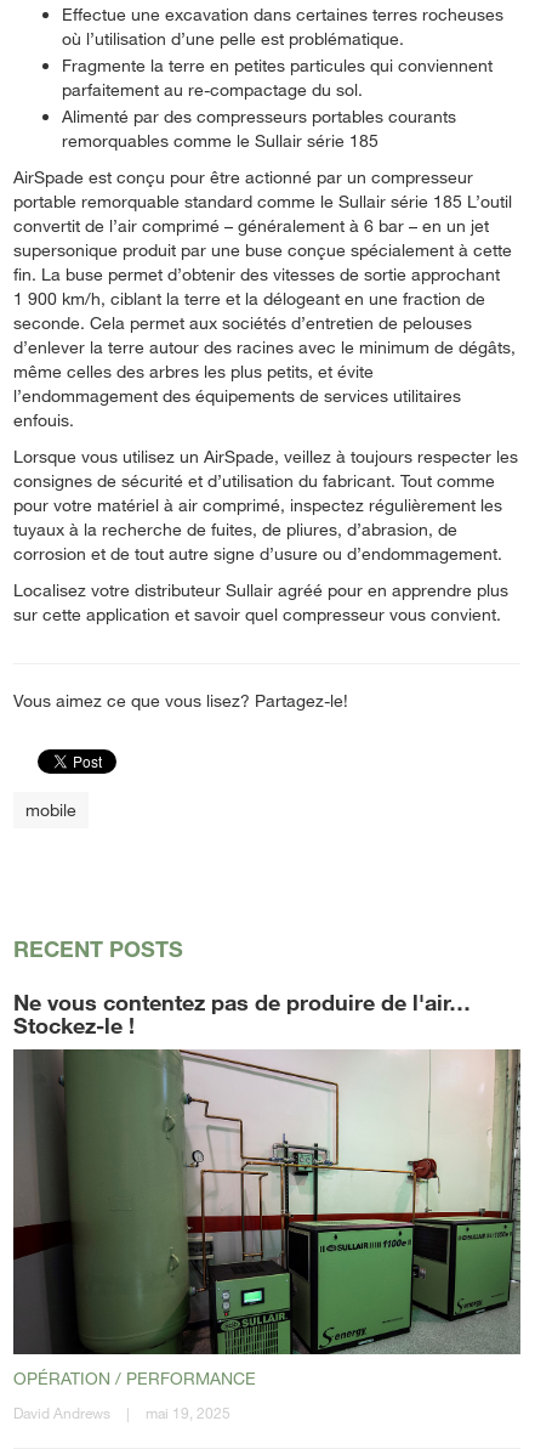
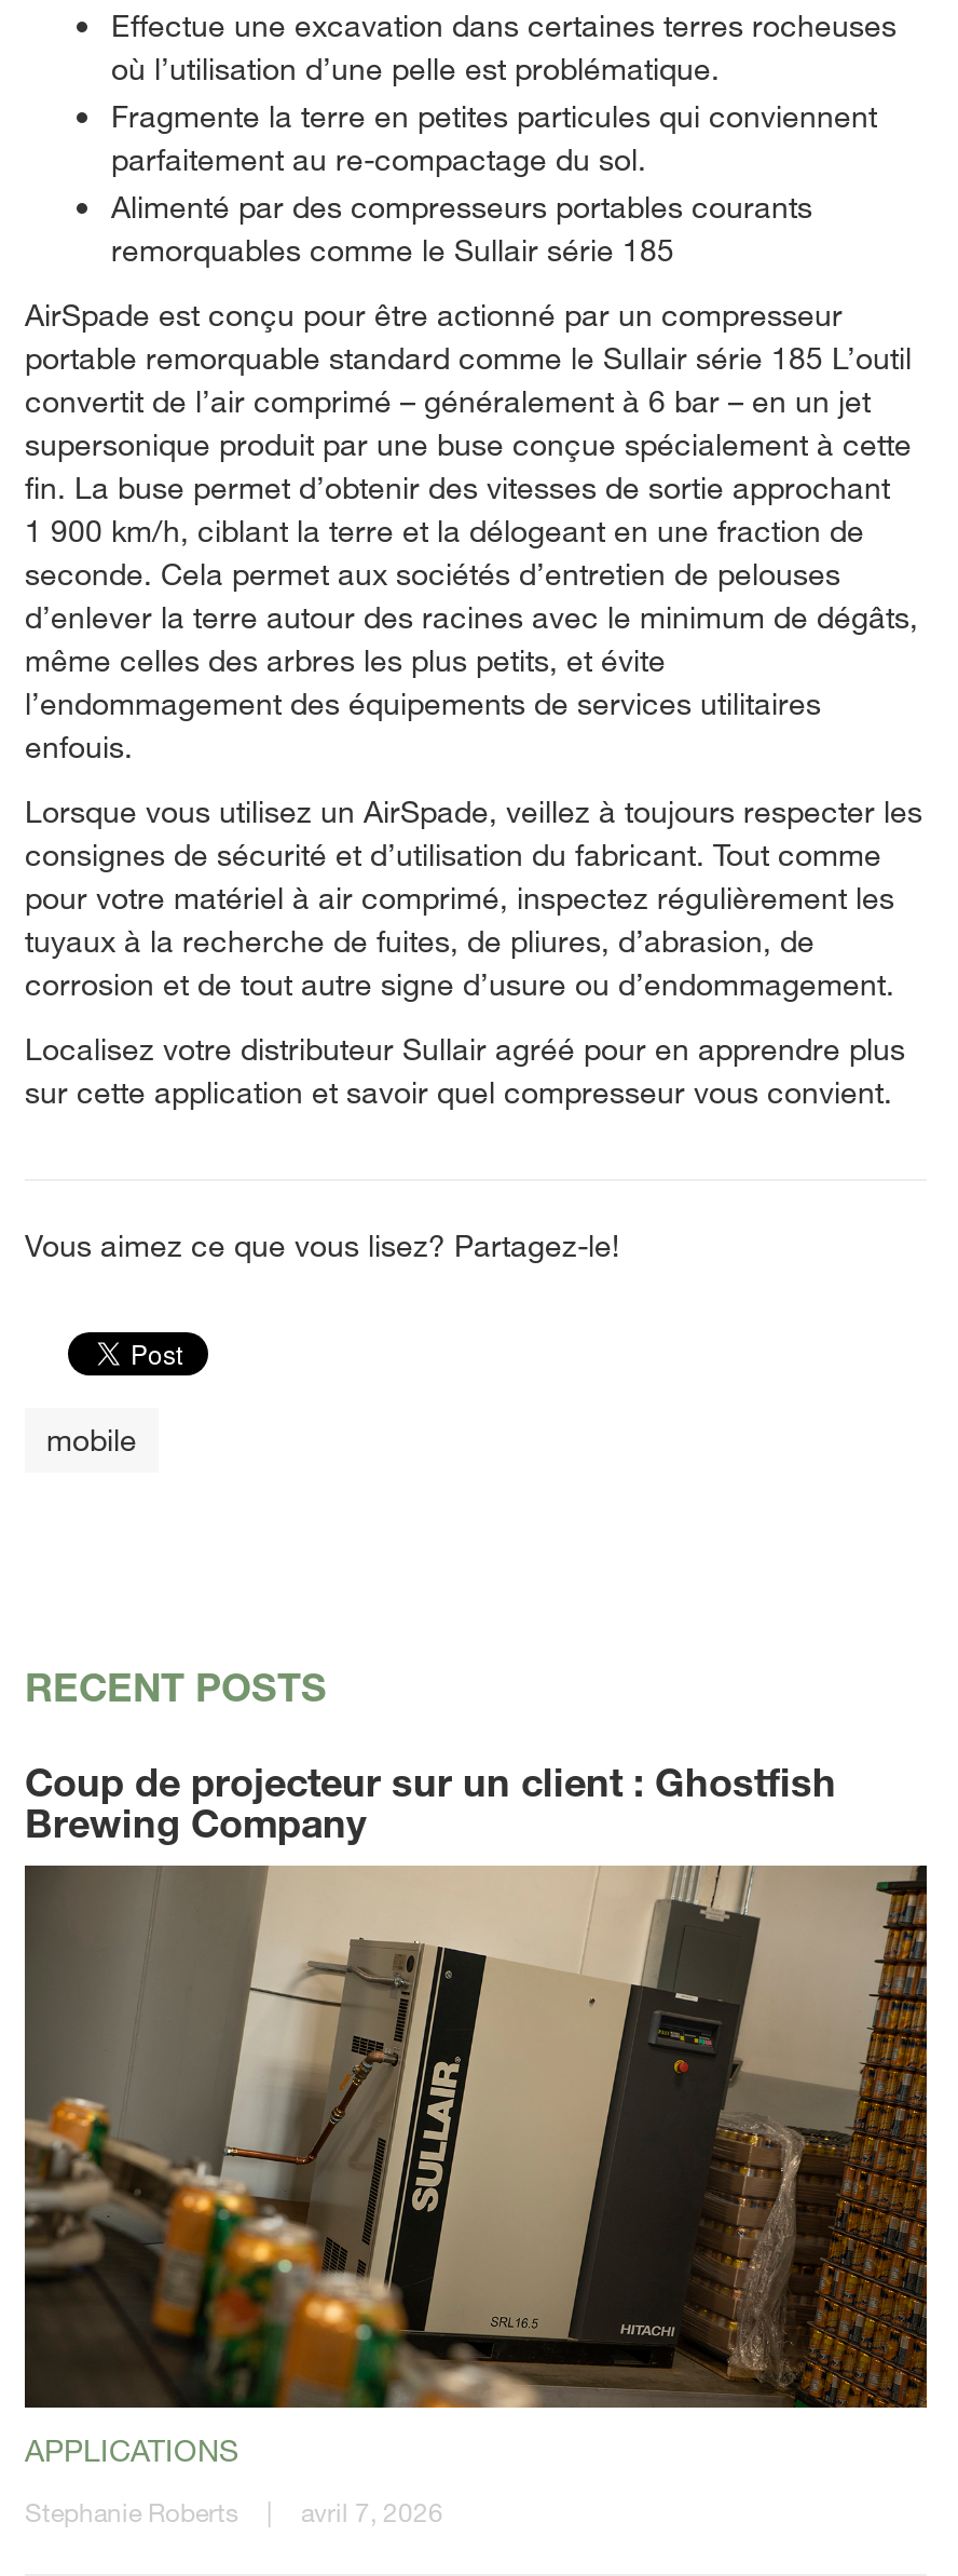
- Ne vous contentez pas de produire de l'air…
- Stockez-le !
+ Coup de projecteur sur un client : Ghostfish
+ Brewing Company

- [image]
- OPÉRATION / PERFORMANCE
+ [image]
+ APPLICATIONS

- David Andrews
+ Stephanie Roberts

- mai 19, 2025
+ avril 7, 2026
